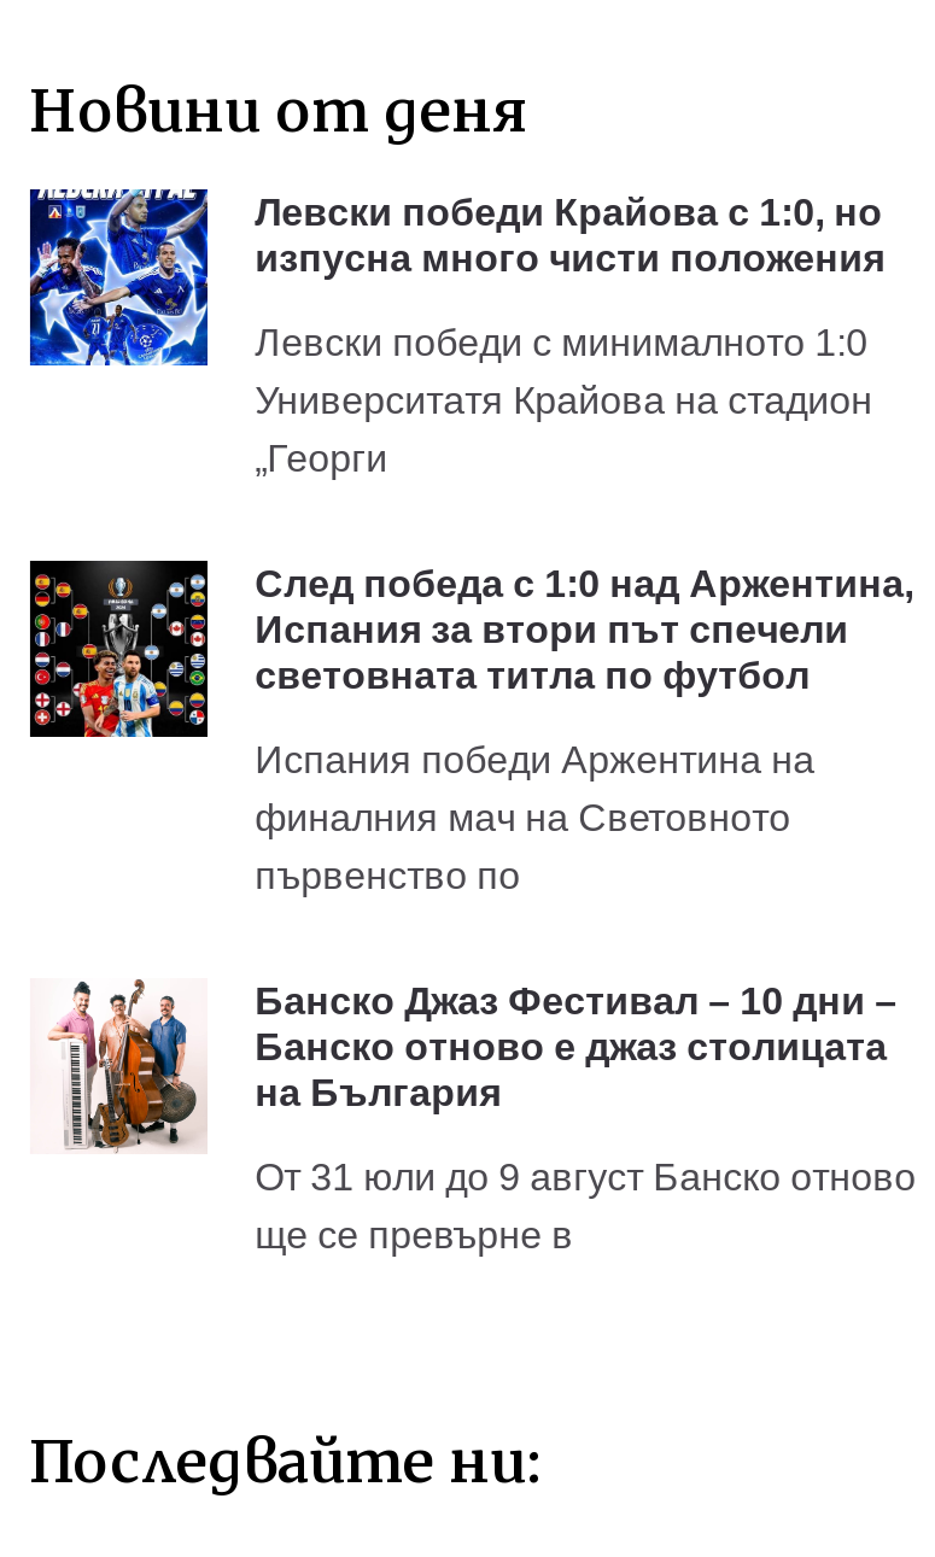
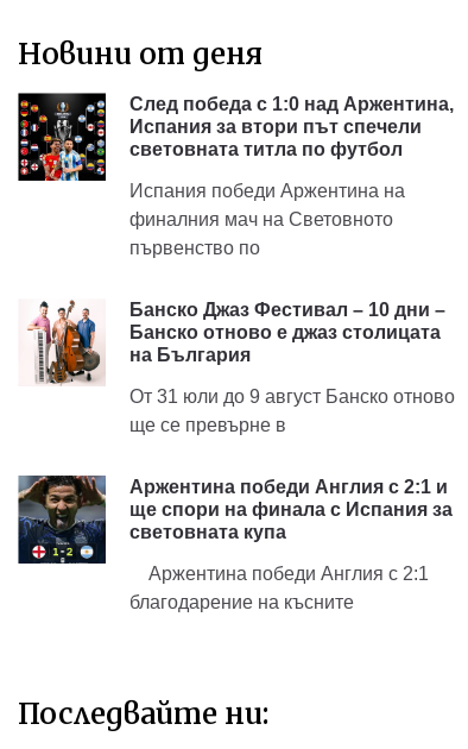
- [image]
- Левски победи Крайова с 1:0, но
- изпусна много чисти положения
- Левски победи с минималното 1:0
- Университатя Крайова на стадион
- „Георги

moved up: [image] | След победа с 1:0 над Аржентина, | Испания за втори път спечели | ... | От 31 юли до 9 август Банско отново | ще се превърне в

+ [image]
+ Аржентина победи Англия с 2:1 и
+ ще спори на финала с Испания за
+ световната купа
+ Аржентина победи Англия с 2:1
+ благодарение на късните
